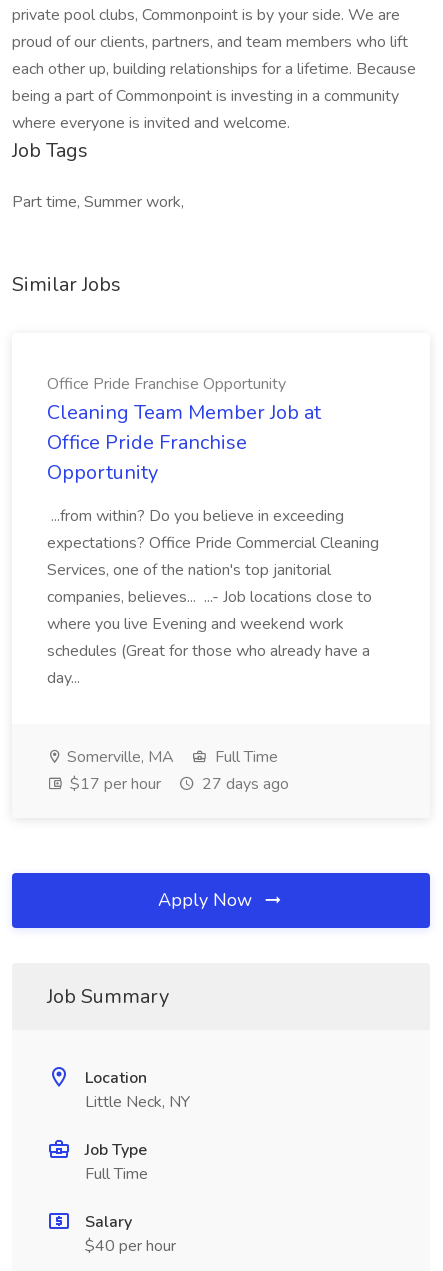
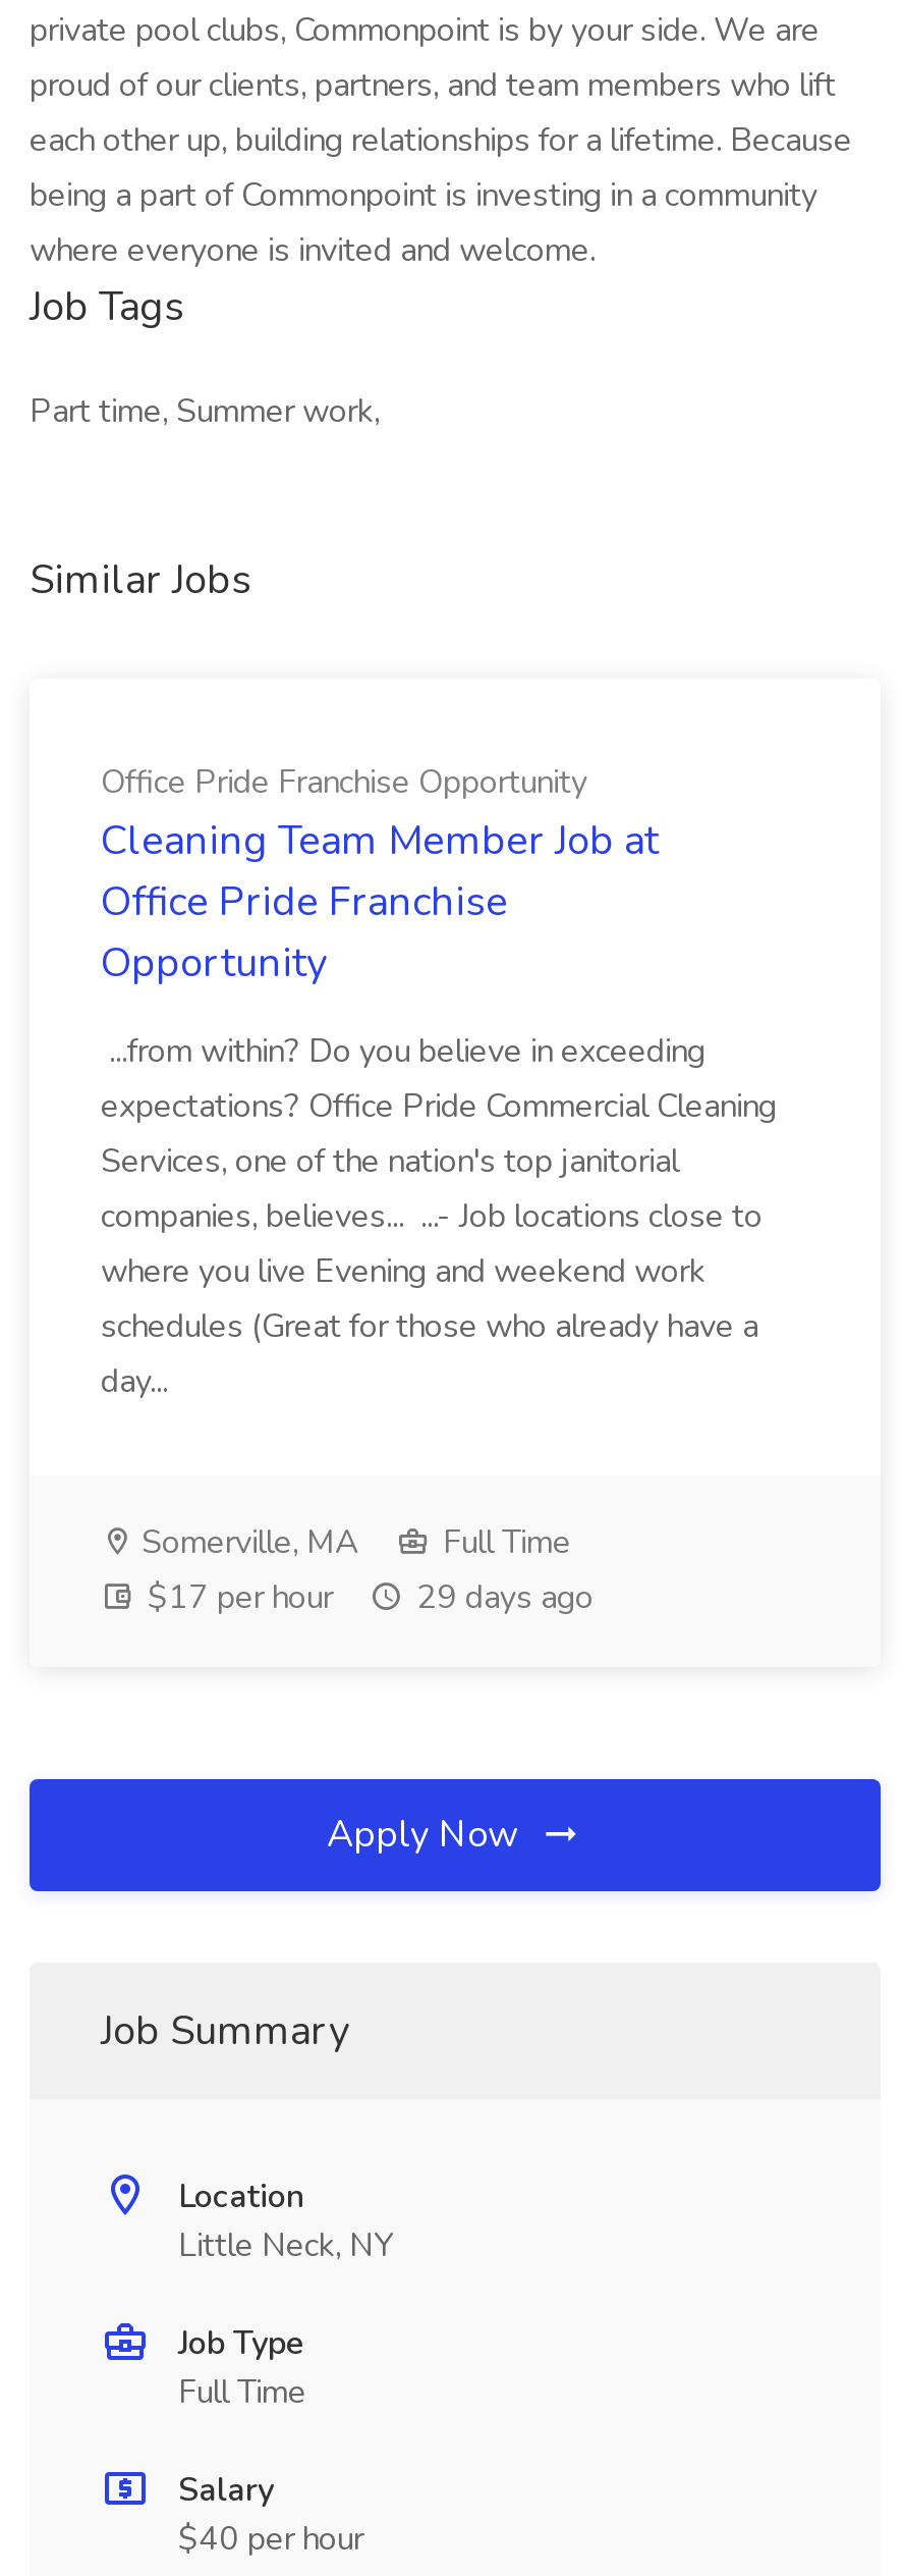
- $17 per hour 27 days ago
+ $17 per hour 29 days ago
